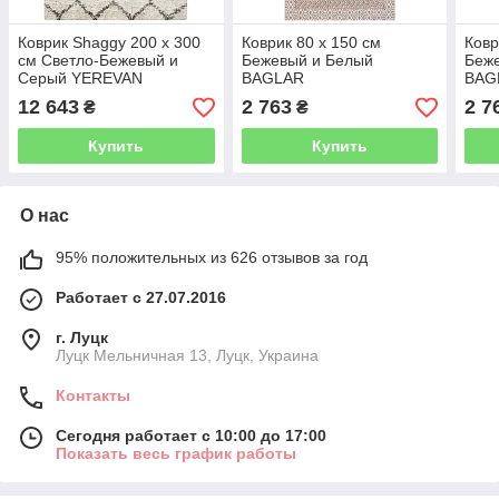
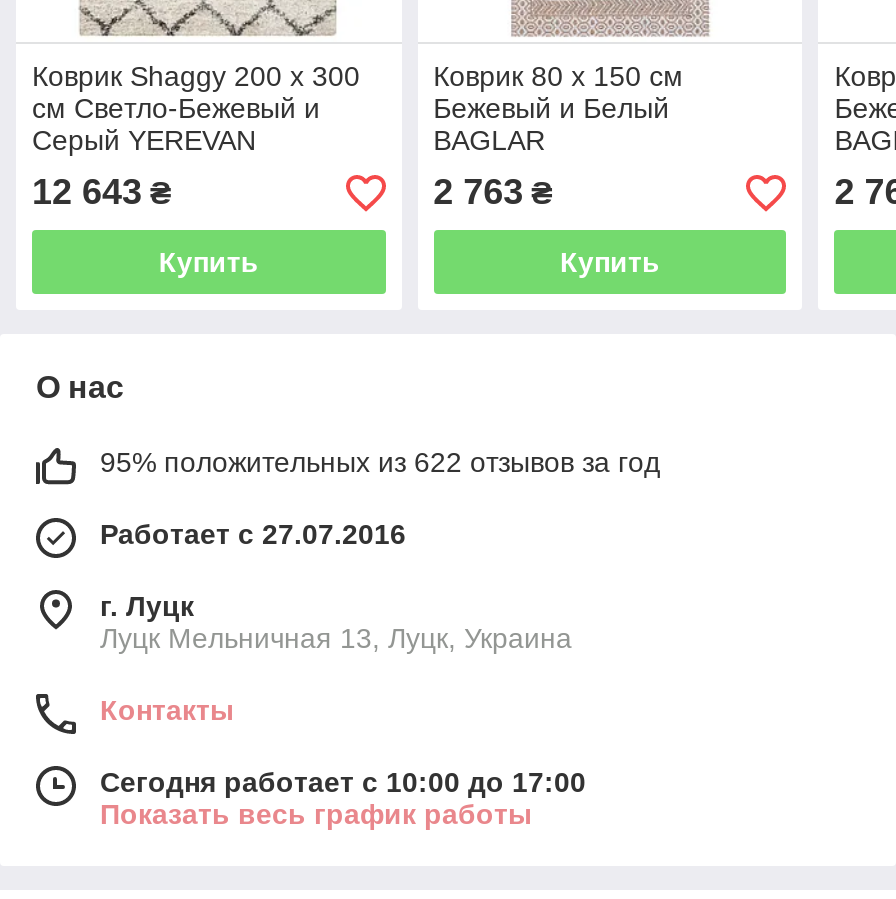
- 95% положительных из 626 отзывов за год
+ 95% положительных из 622 отзывов за год
